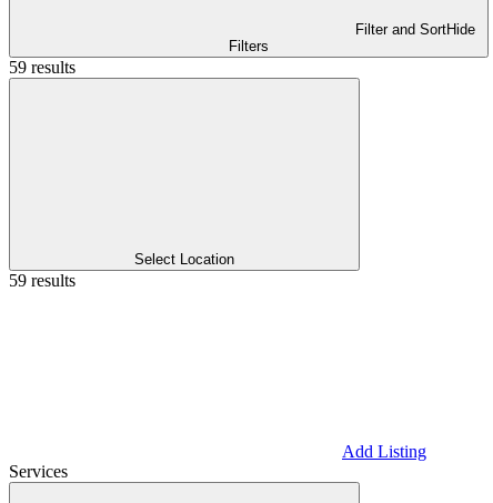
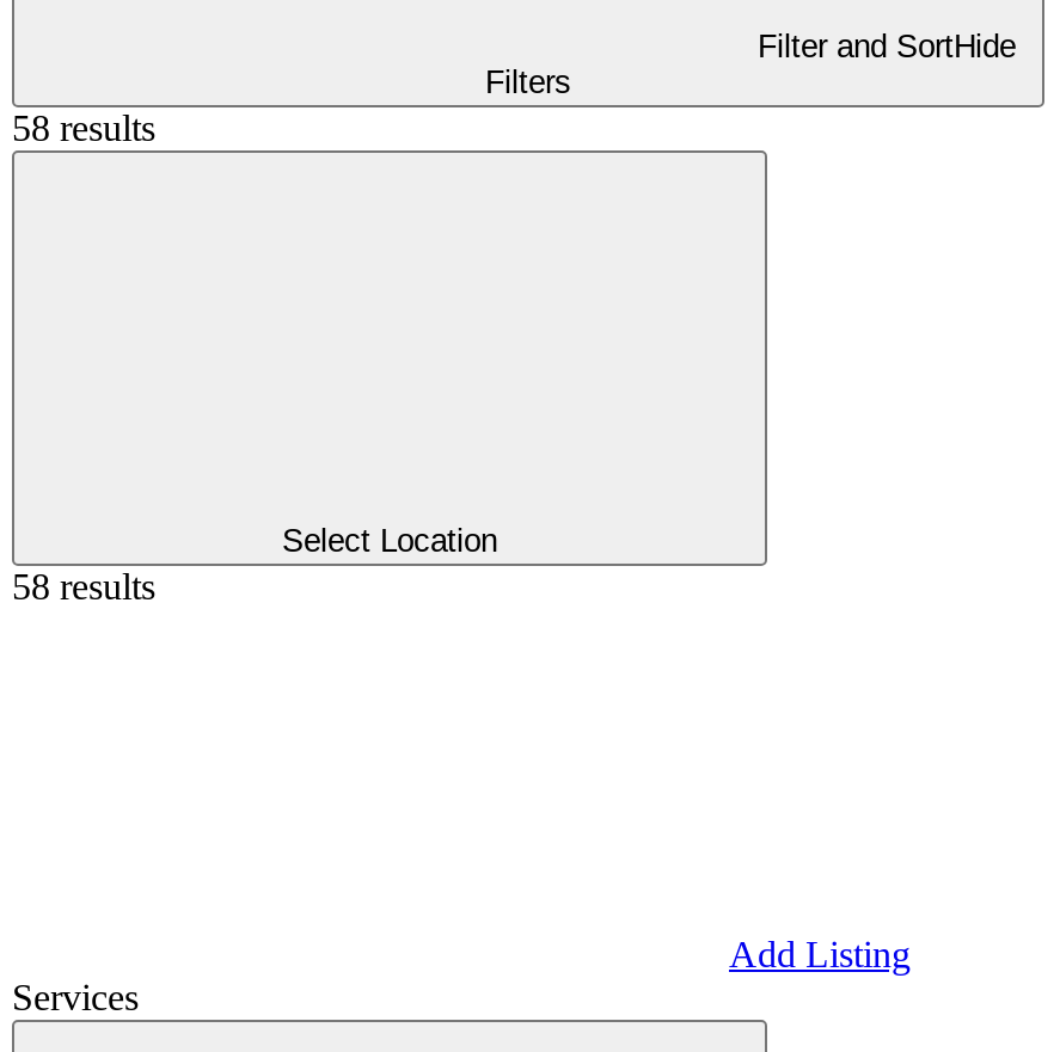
- 59 results
+ 58 results

- 59 results
+ 58 results
